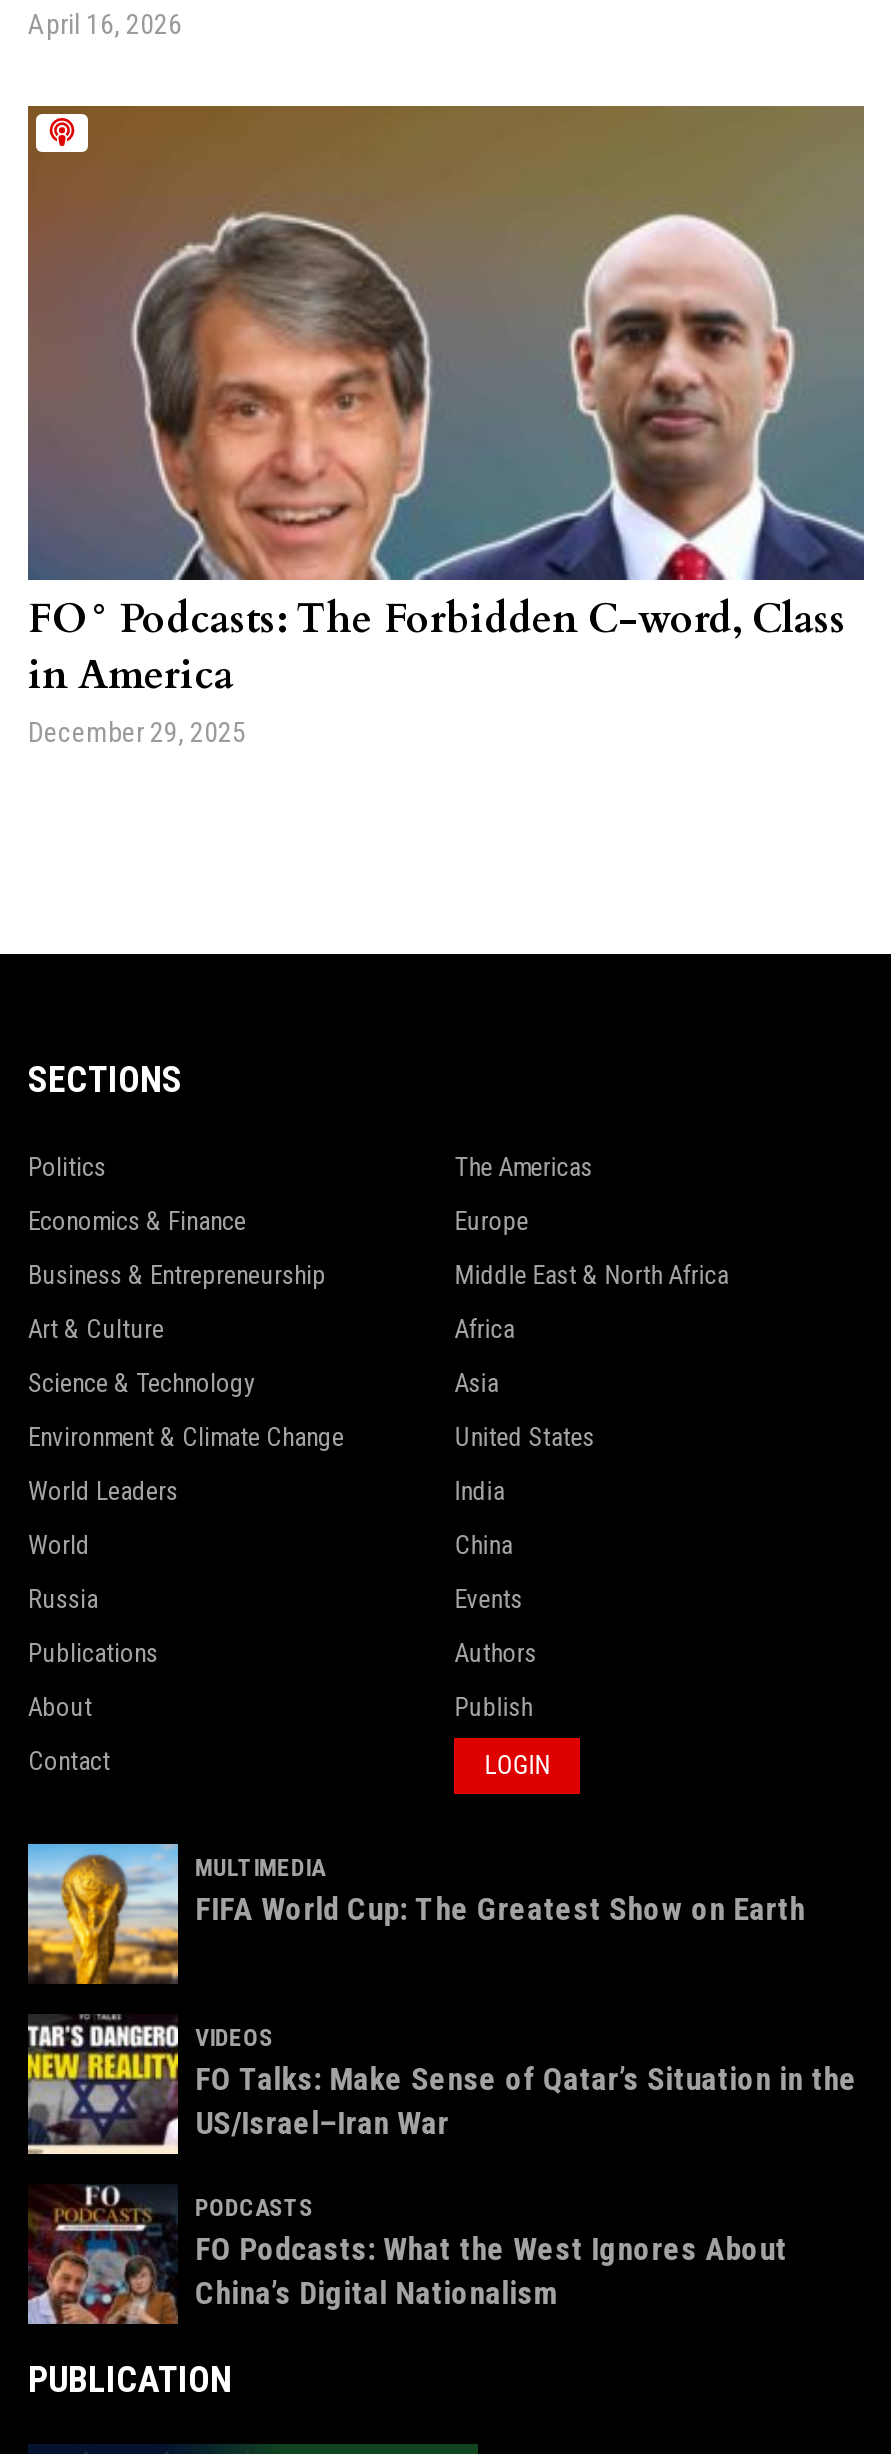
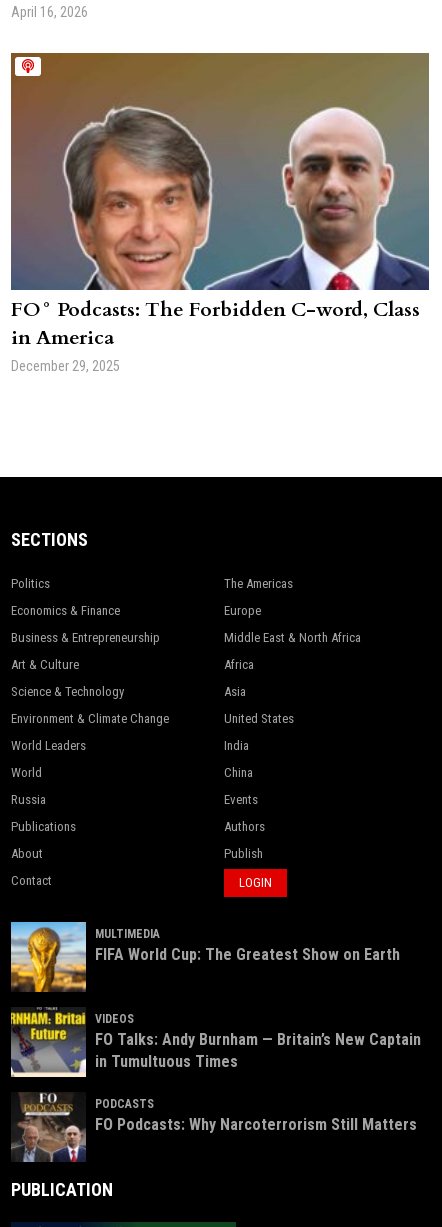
- [image]
- FO Talks: Make Sense of Qatar’s Situation in the
- US/Israel–Iran War
+ [image]
+ FO Talks: Andy Burnham — Britain’s New Captain
+ in Tumultuous Times

- [image]
- FO Podcasts: What the West Ignores About
- China’s Digital Nationalism
+ [image]
+ FO Podcasts: Why Narcoterrorism Still Matters
